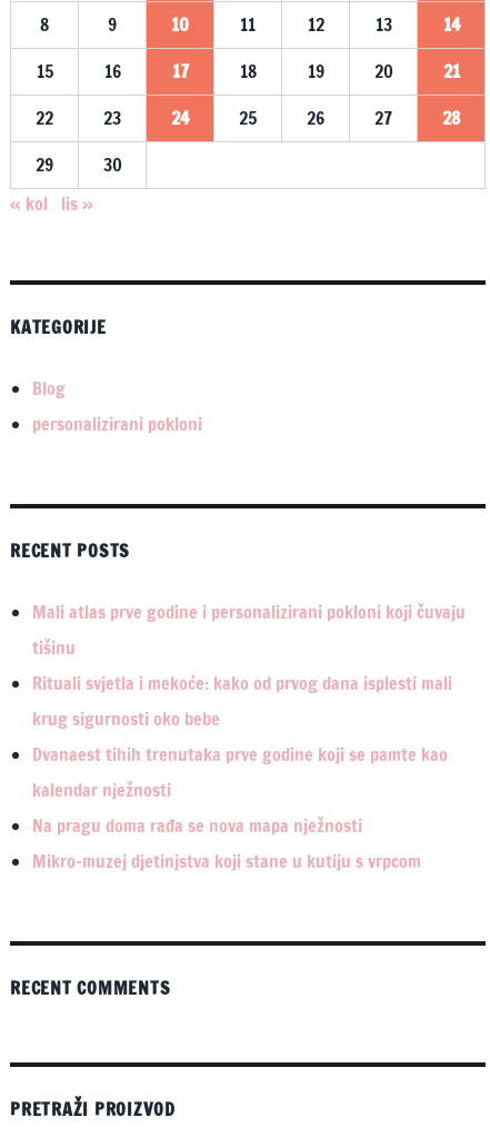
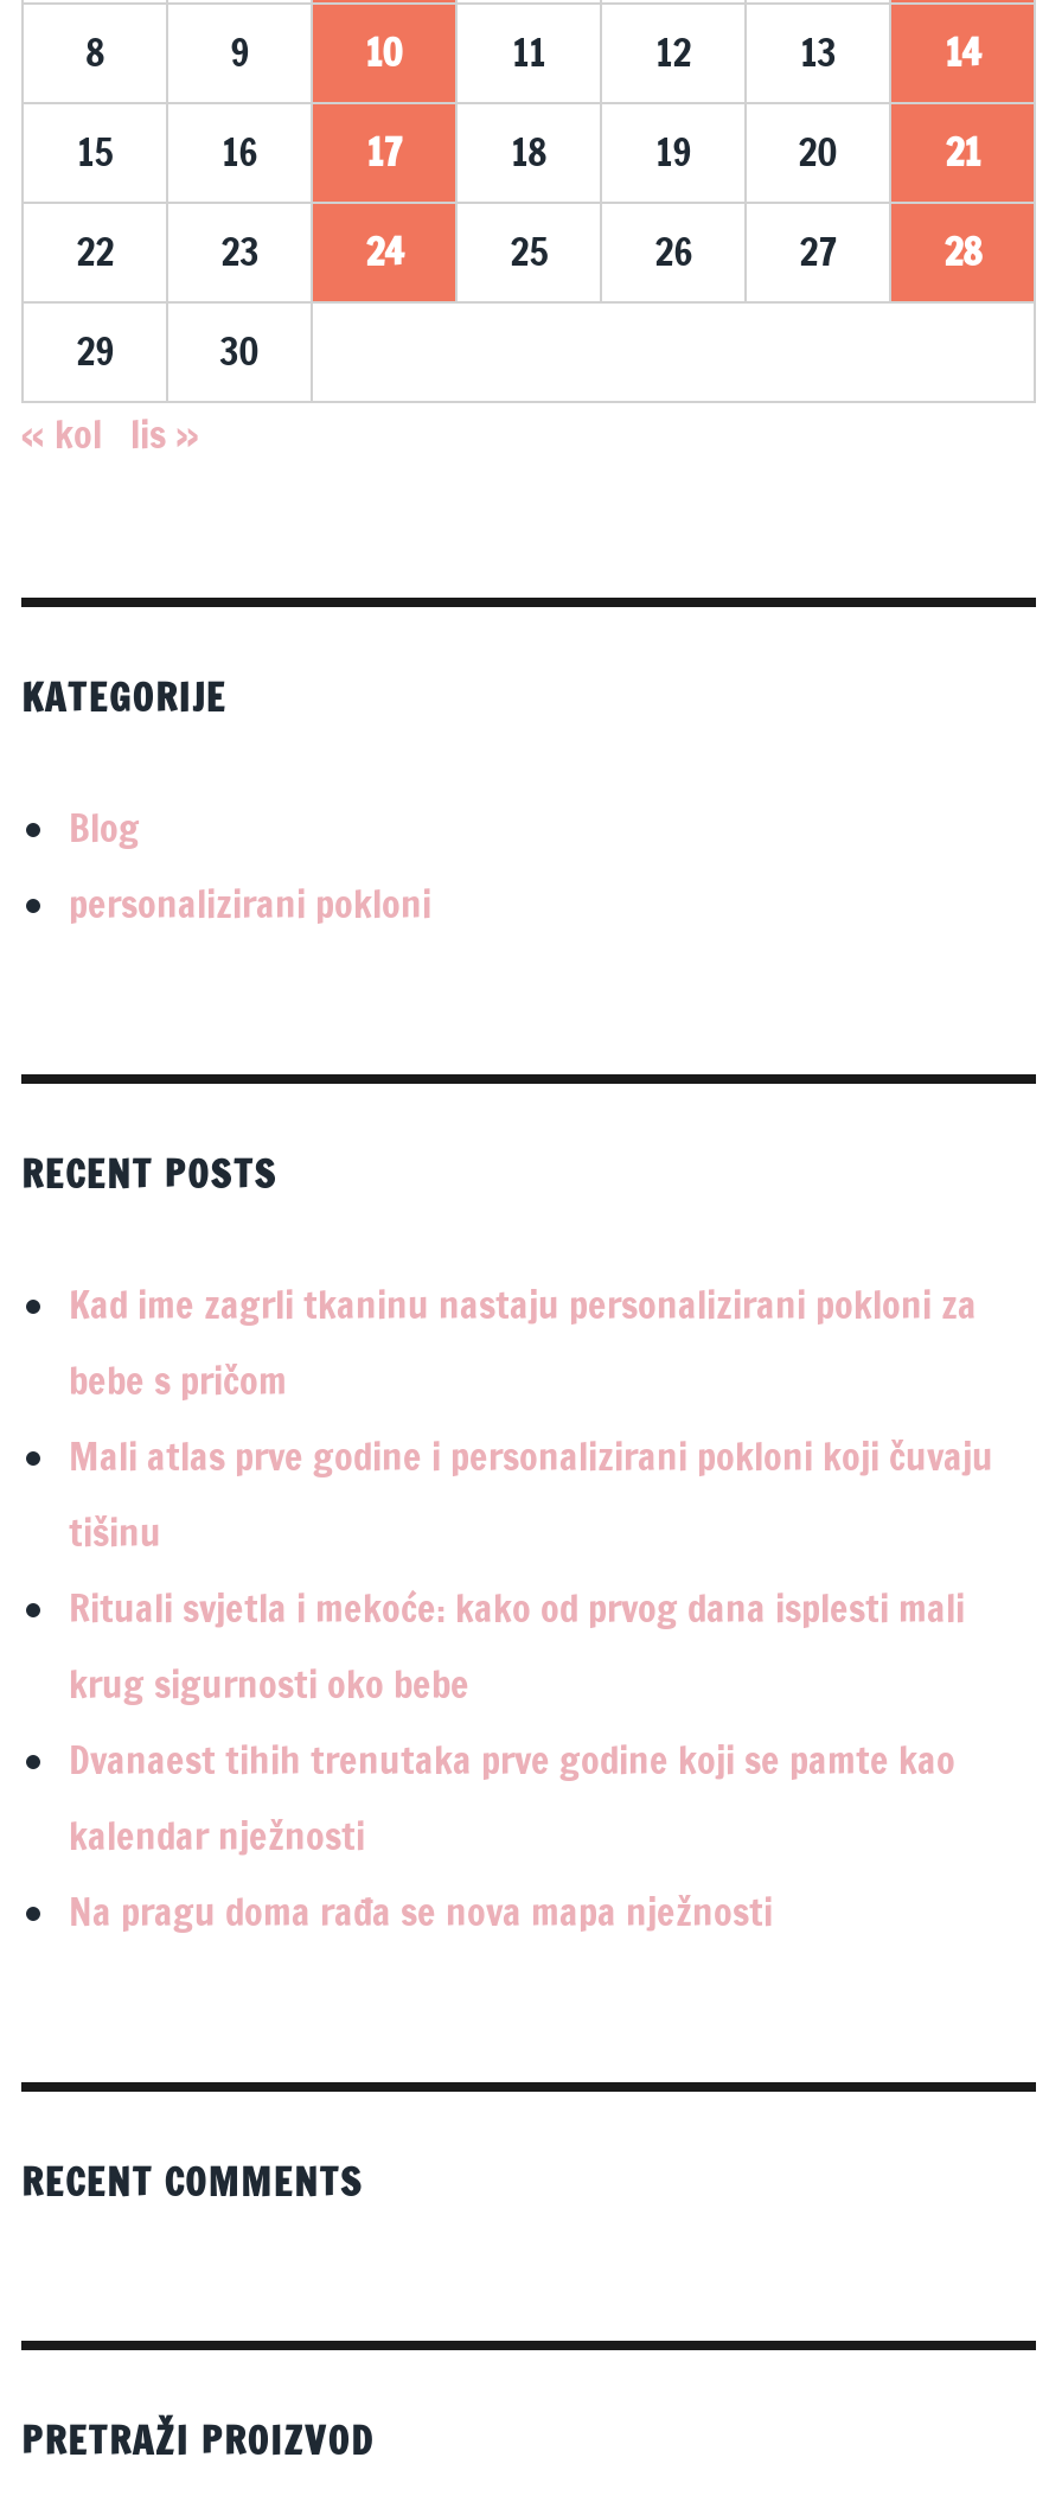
+ Kad ime zagrli tkaninu nastaju personalizirani pokloni za
+ bebe s pričom

moved down: Mali atlas prve godine i personalizirani pokloni koji čuvaju | tišinu | Rituali svjetla i mekoće: kako od prvog dana isplesti mali | krug sigurnosti oko bebe | Dvanaest tihih trenutaka prve godine koji se pamte kao | kalendar nježnosti | Na pragu doma rađa se nova mapa nježnosti

- Mikro-muzej djetinjstva koji stane u kutiju s vrpcom
